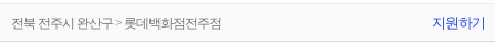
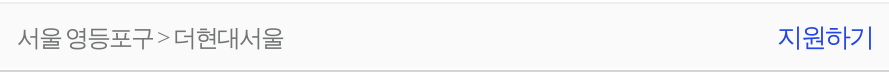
- 전북 전주시 완산구 > 롯데백화점전주점
+ 서울 영등포구 > 더현대서울
